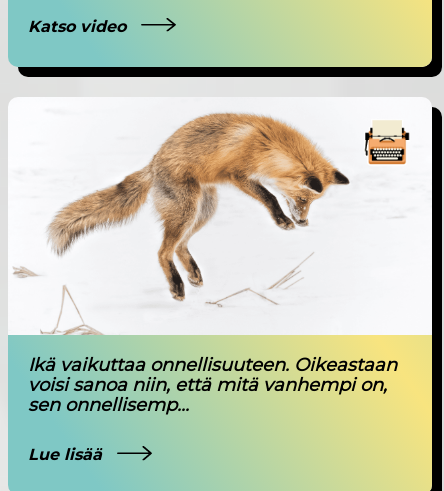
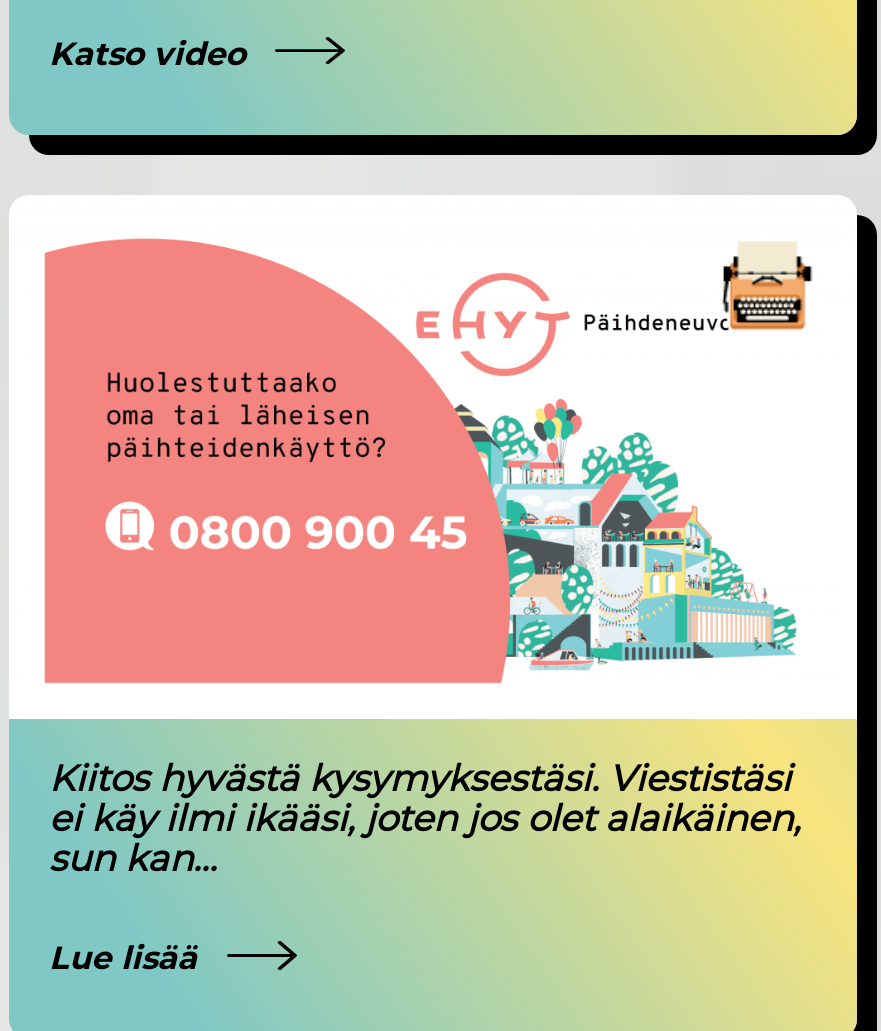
- [image]
- Ikä vaikuttaa onnellisuuteen. Oikeastaan
- voisi sanoa niin, että mitä vanhempi on,
- sen onnellisemp...
+ [image]
+ Kiitos hyvästä kysymyksestäsi. Viestistäsi
+ ei käy ilmi ikääsi, joten jos olet alaikäinen,
+ sun kan...
